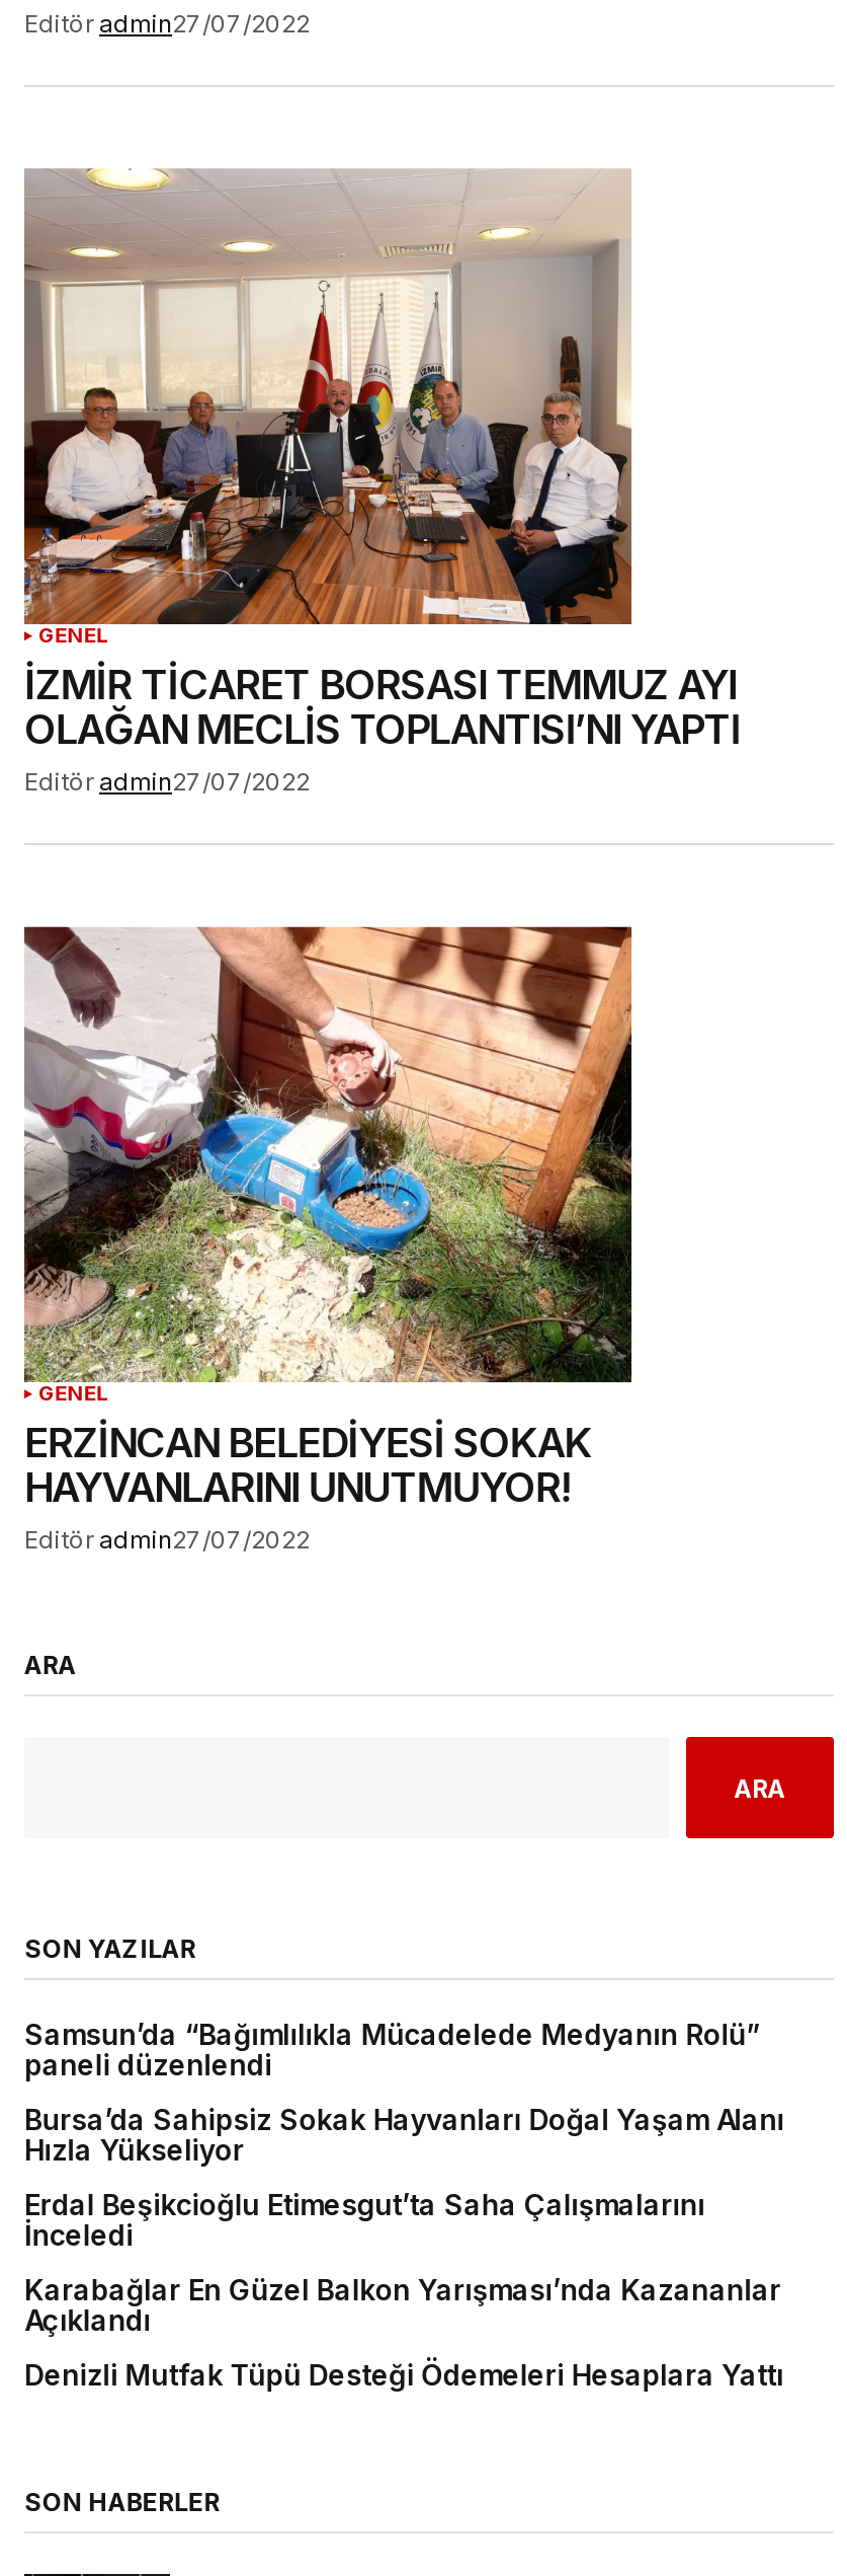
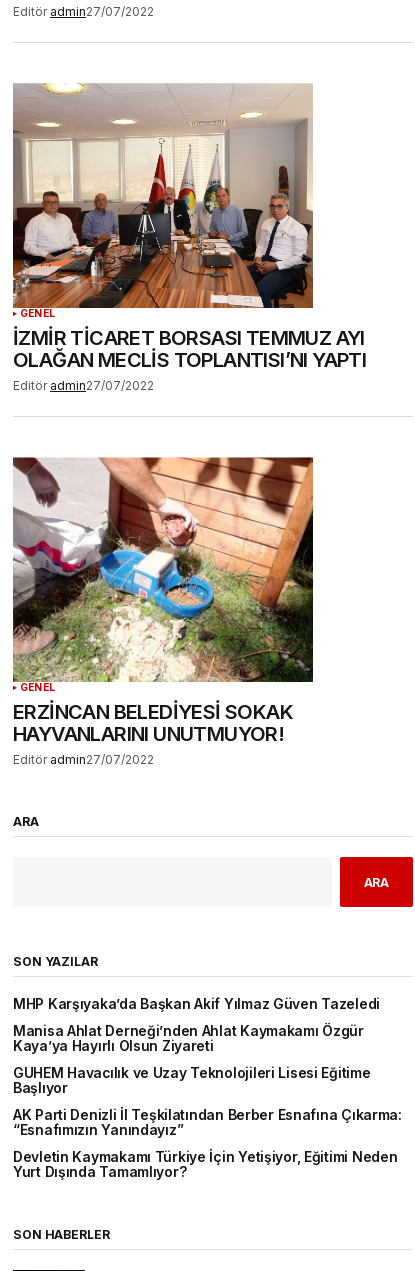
- Samsun’da “Bağımlılıkla Mücadelede Medyanın Rolü”
- paneli düzenlendi
+ MHP Karşıyaka’da Başkan Akif Yılmaz Güven Tazeledi

- Bursa’da Sahipsiz Sokak Hayvanları Doğal Yaşam Alanı
- Hızla Yükseliyor
+ Manisa Ahlat Derneği’nden Ahlat Kaymakamı Özgür
+ Kaya’ya Hayırlı Olsun Ziyareti

- Erdal Beşikcioğlu Etimesgut’ta Saha Çalışmalarını
- İnceledi
+ GUHEM Havacılık ve Uzay Teknolojileri Lisesi Eğitime
+ Başlıyor

- Karabağlar En Güzel Balkon Yarışması’nda Kazananlar
- Açıklandı
+ AK Parti Denizli İl Teşkilatından Berber Esnafına Çıkarma:
+ “Esnafımızın Yanındayız”

- Denizli Mutfak Tüpü Desteği Ödemeleri Hesaplara Yattı
+ Devletin Kaymakamı Türkiye İçin Yetişiyor, Eğitimi Neden
+ Yurt Dışında Tamamlıyor?
